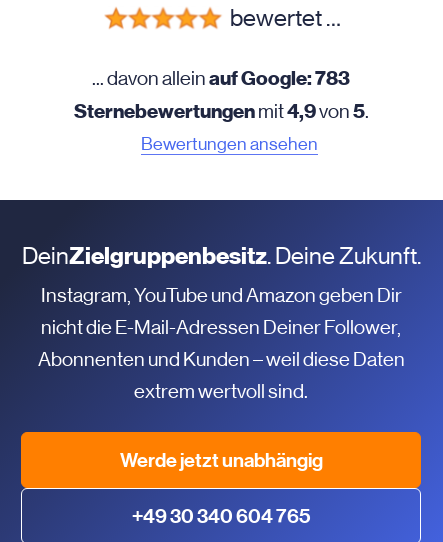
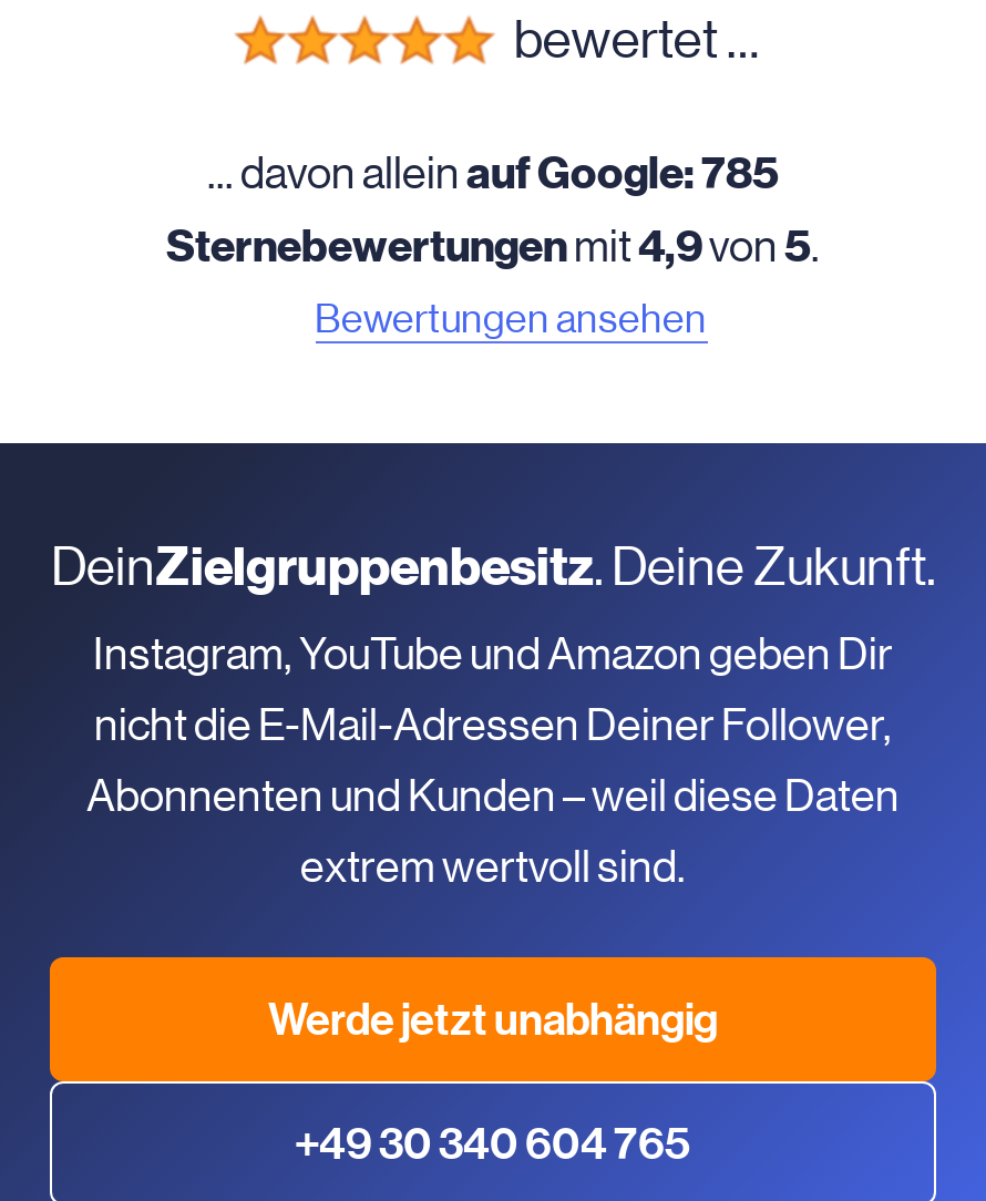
- ... davon allein auf Google: 783
+ ... davon allein auf Google: 785
